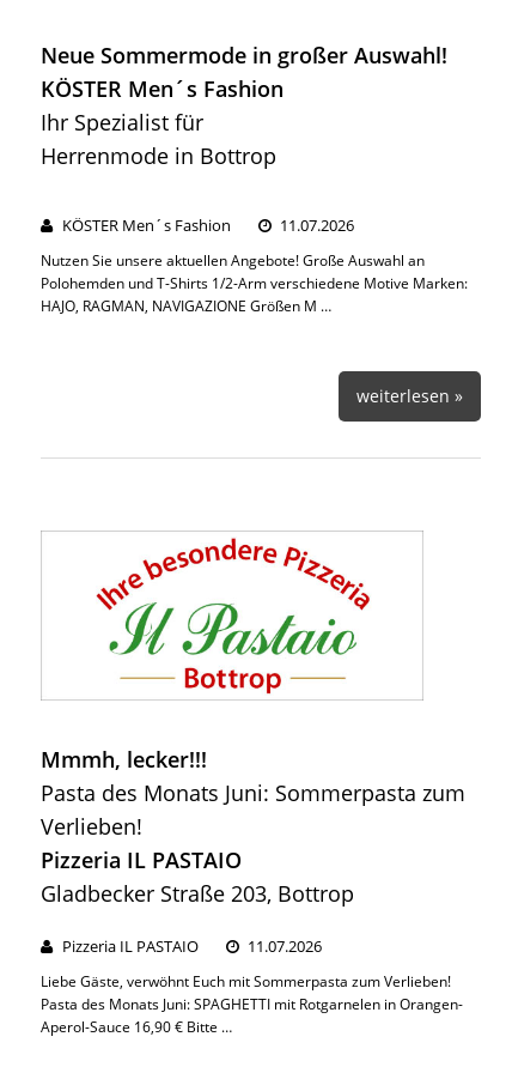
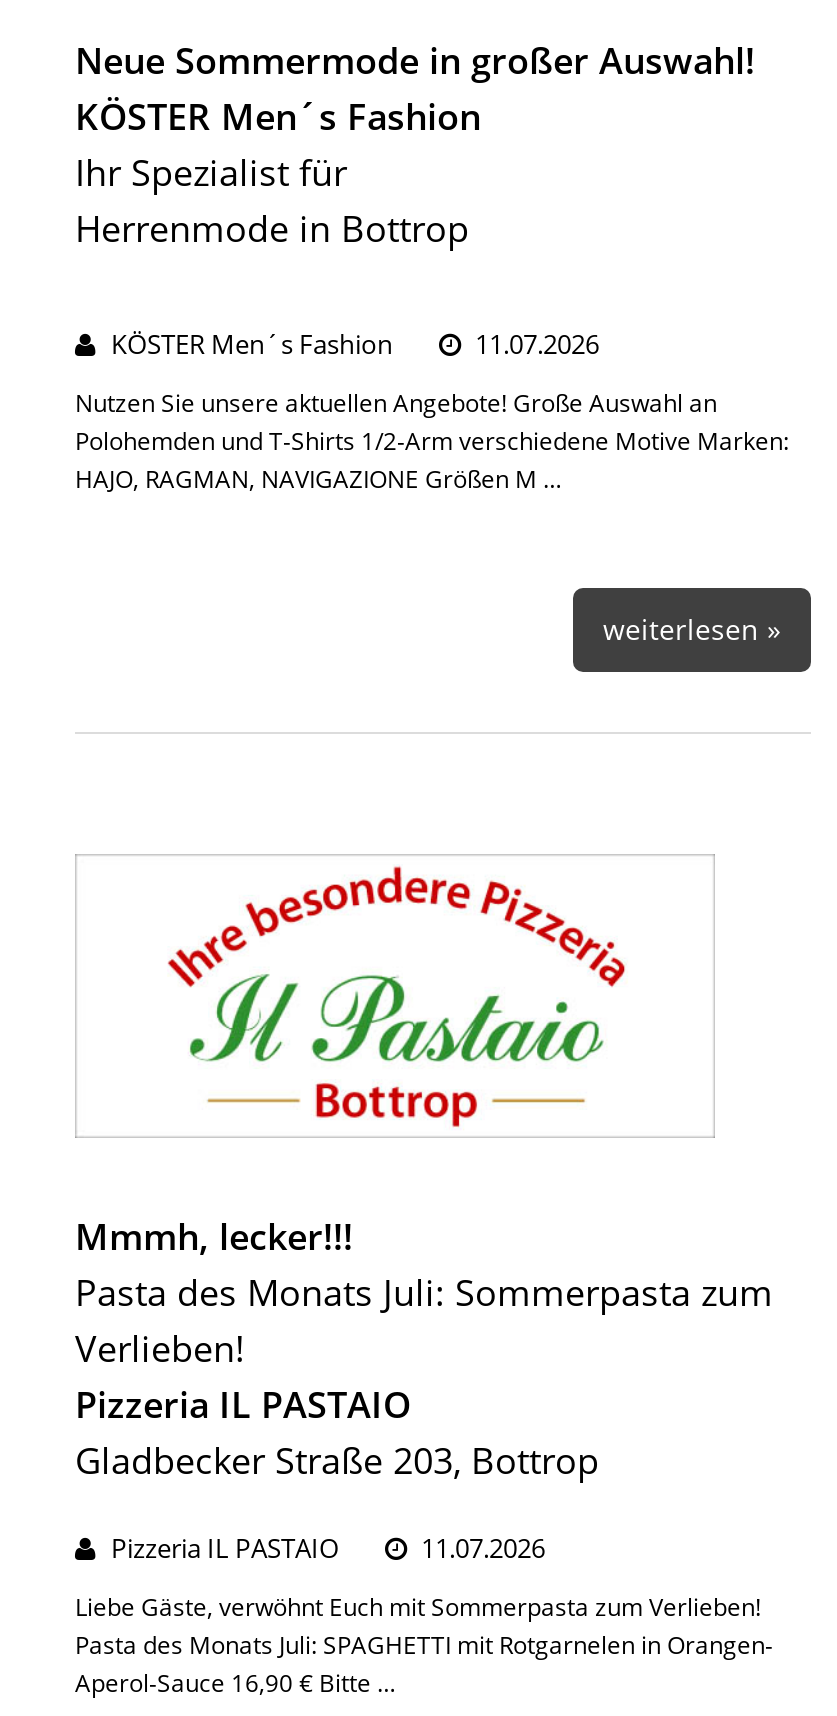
- Pasta des Monats Juni: Sommerpasta zum
+ Pasta des Monats Juli: Sommerpasta zum

- Pasta des Monats Juni: SPAGHETTI mit Rotgarnelen in Orangen-
+ Pasta des Monats Juli: SPAGHETTI mit Rotgarnelen in Orangen-
